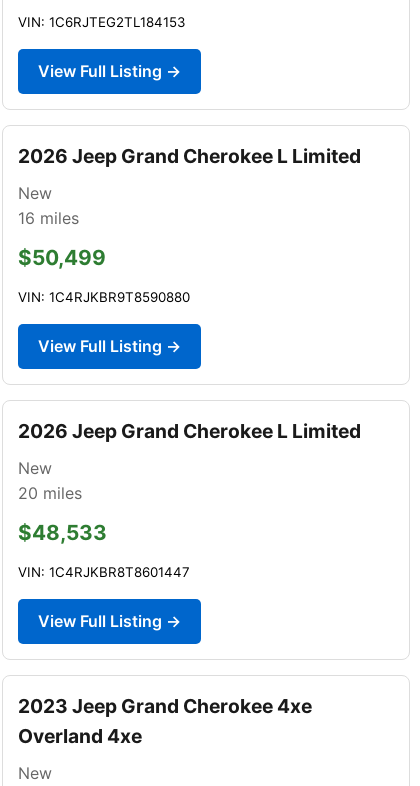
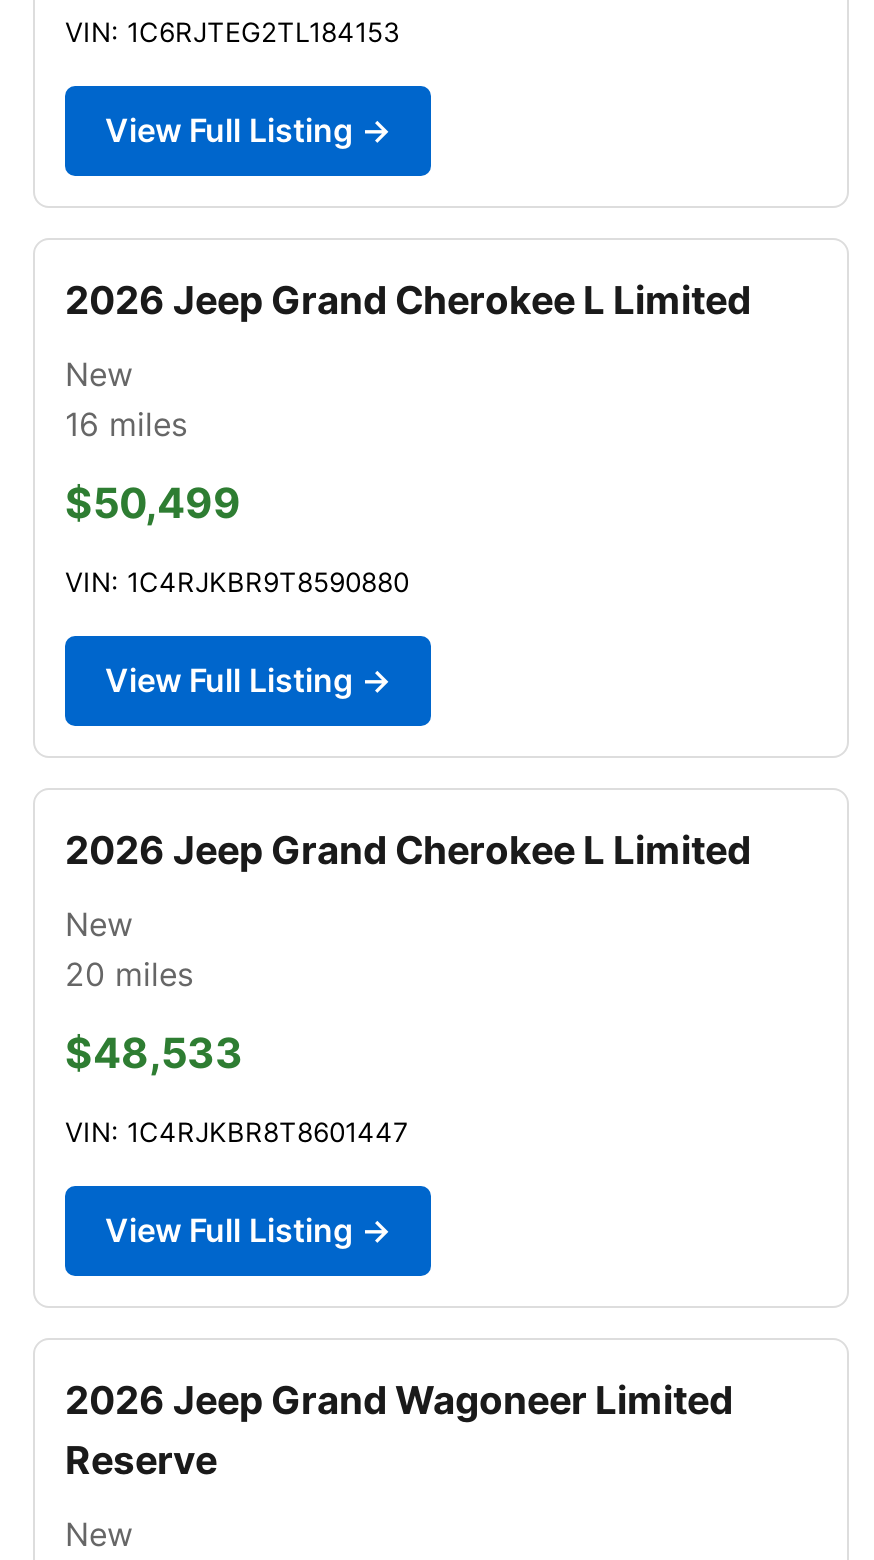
- 2023 Jeep Grand Cherokee 4xe
- Overland 4xe
+ 2026 Jeep Grand Wagoneer Limited
+ Reserve
